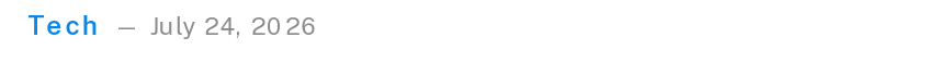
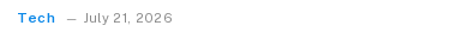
- Tech July 24, 2026
+ Tech July 21, 2026
